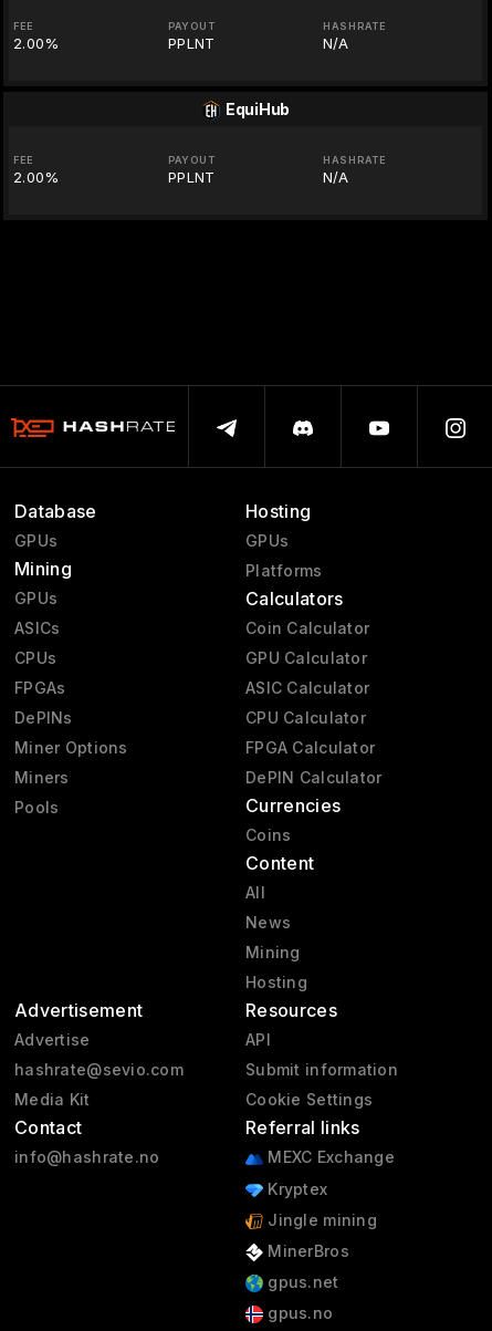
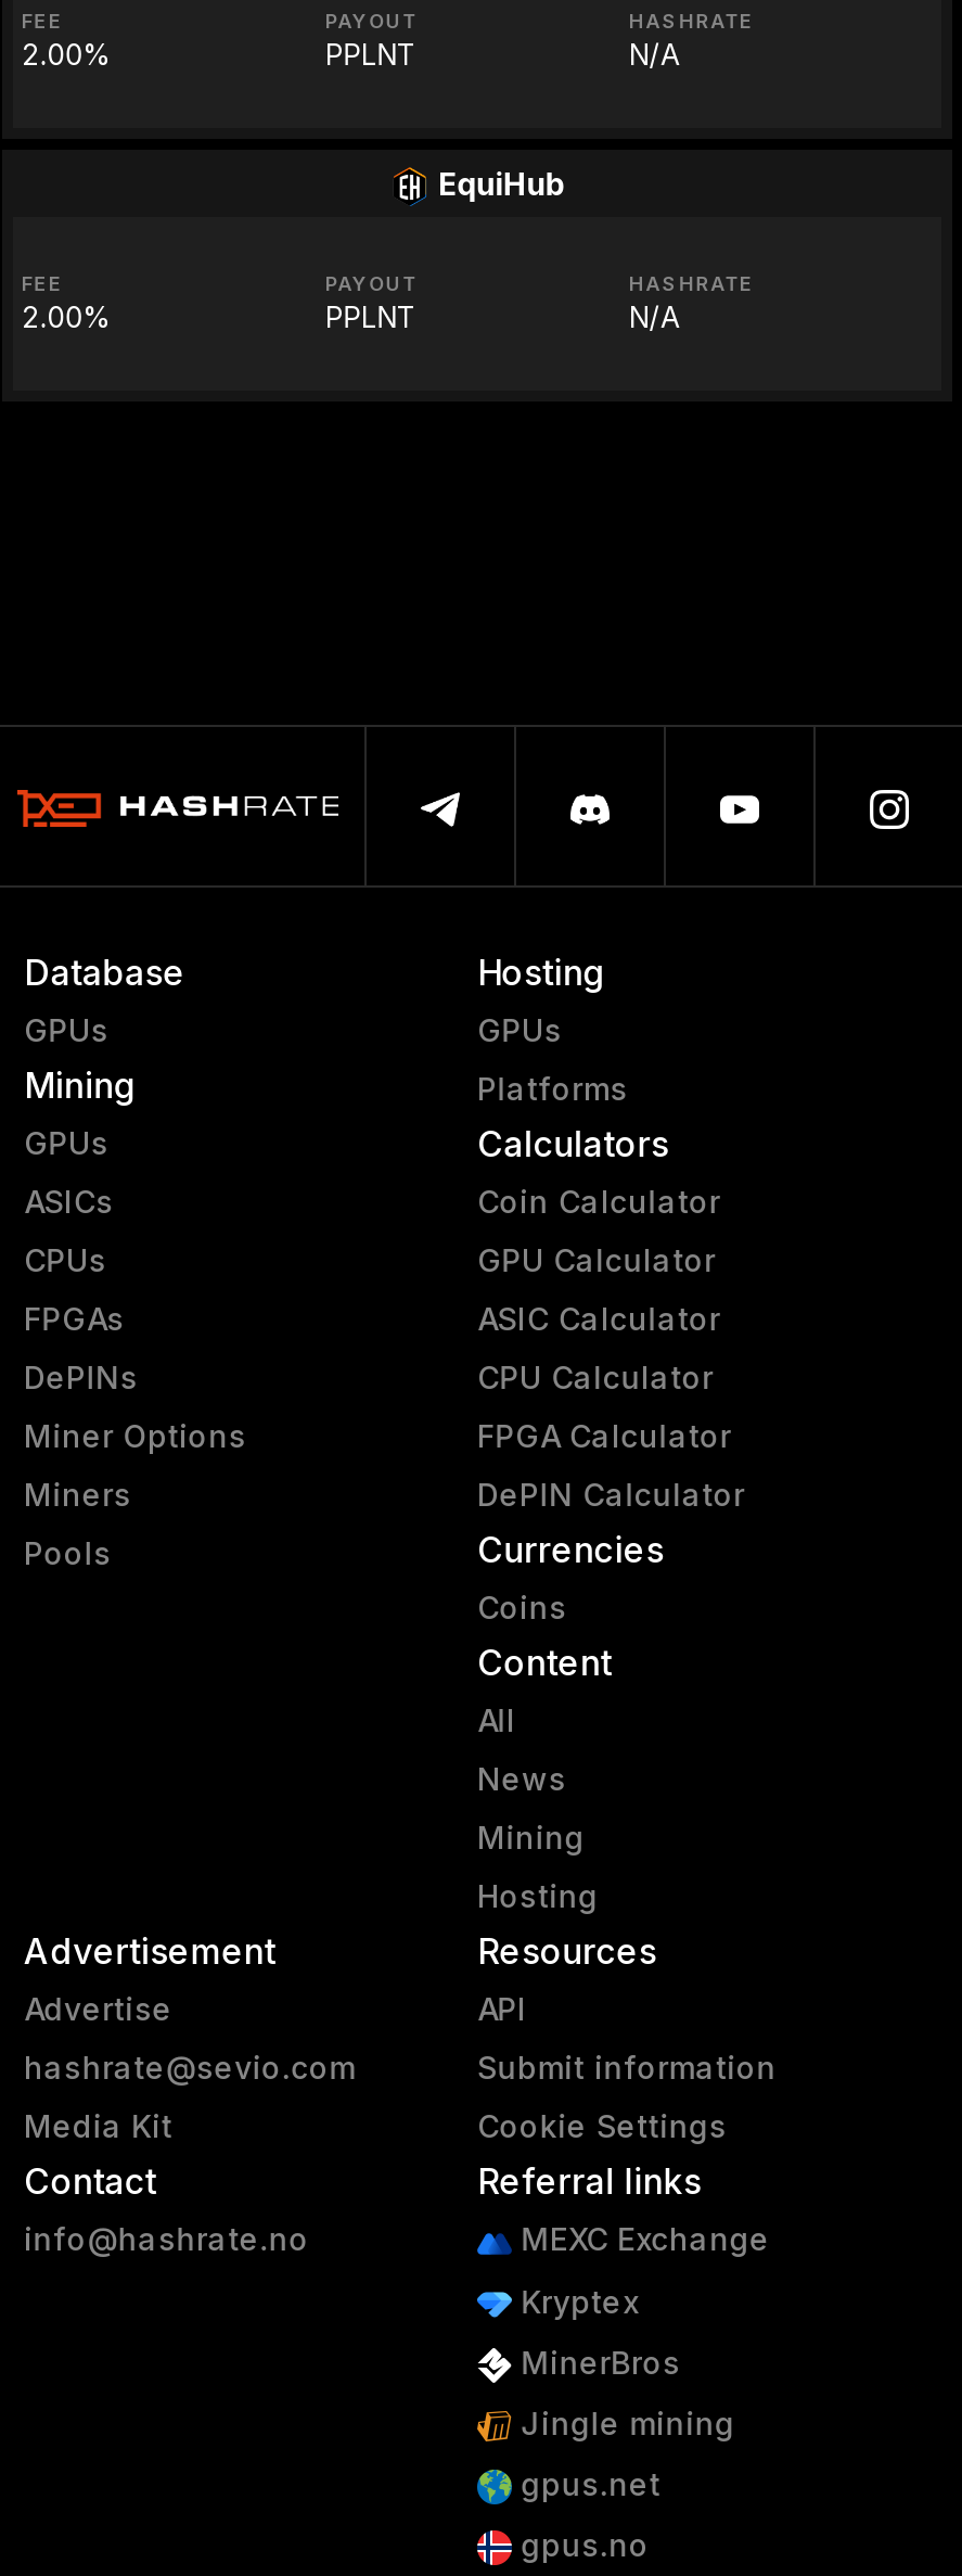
moved down: Jingle mining

moved up: MinerBros
